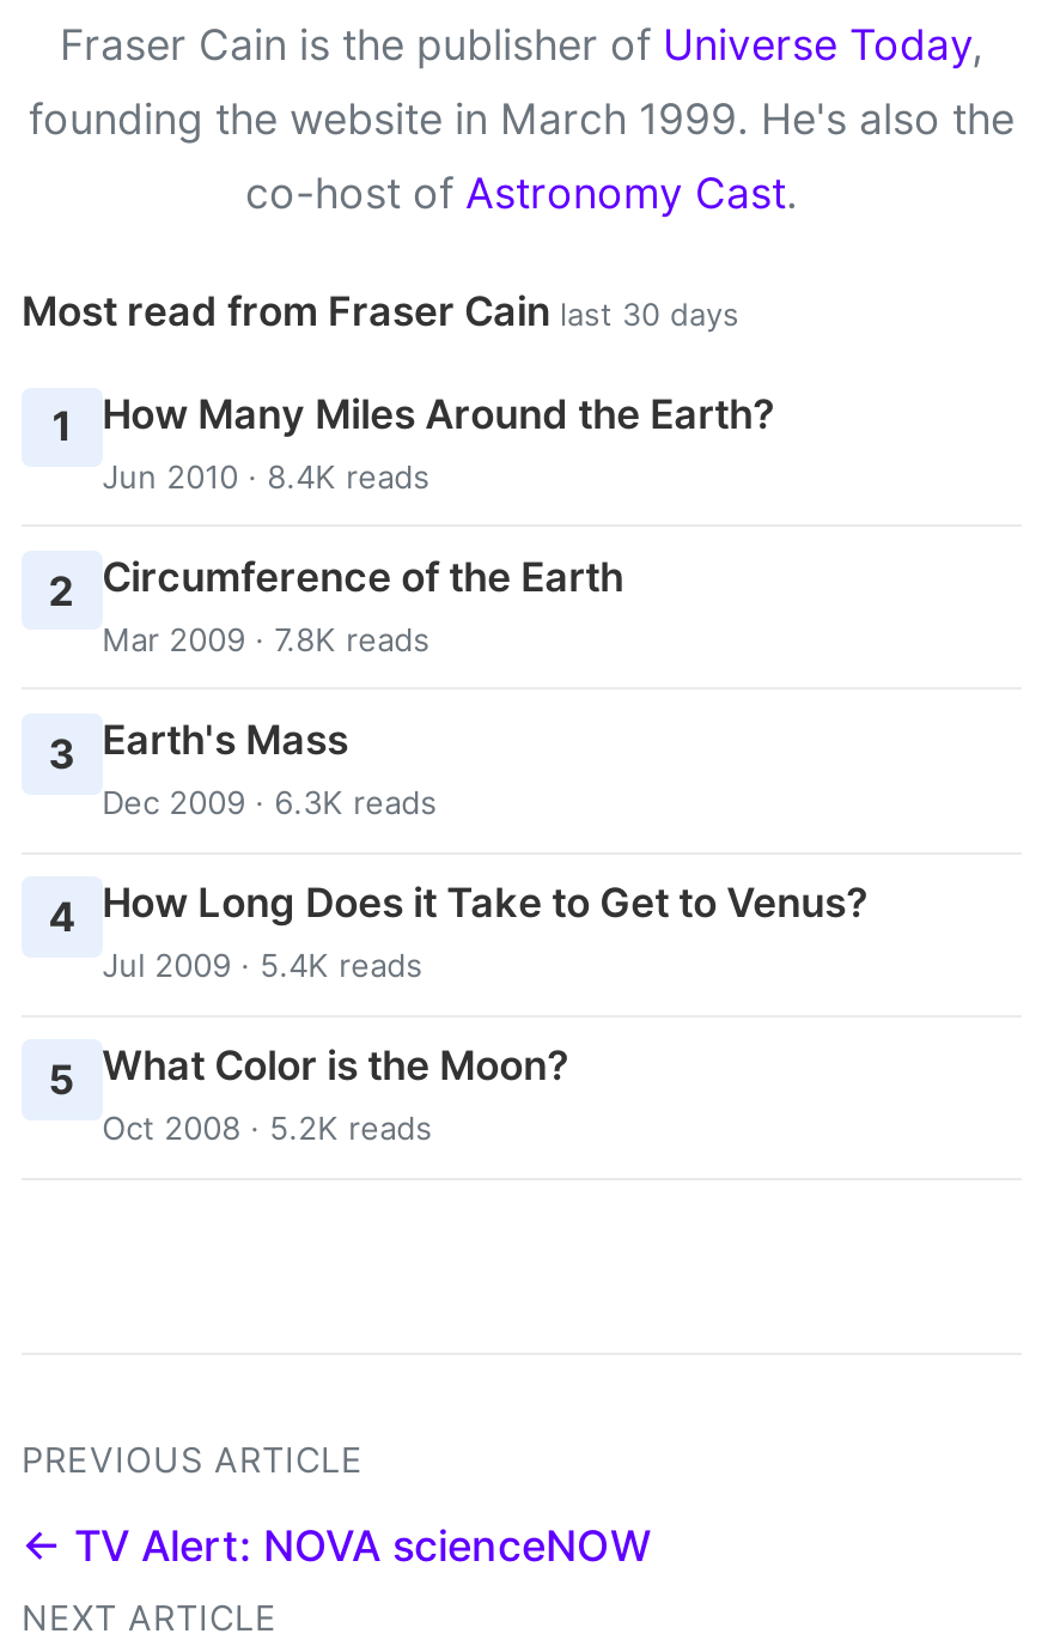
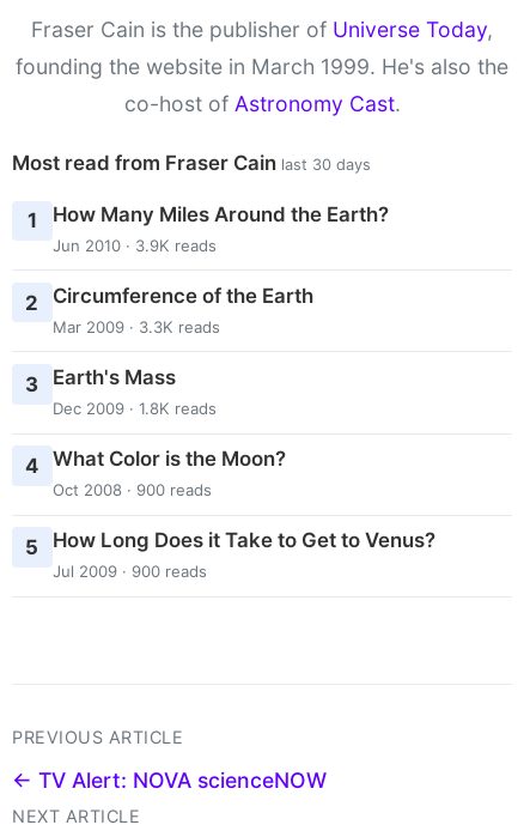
- Jun 2010 · 8.4K reads
+ Jun 2010 · 3.9K reads

- Mar 2009 · 7.8K reads
+ Mar 2009 · 3.3K reads

- Dec 2009 · 6.3K reads
+ Dec 2009 · 1.8K reads

- 4 How Long Does it Take to Get to Venus?
- Jul 2009 · 5.4K reads
+ 4 What Color is the Moon?
+ Oct 2008 · 900 reads

- 5 What Color is the Moon?
- Oct 2008 · 5.2K reads
+ 5 How Long Does it Take to Get to Venus?
+ Jul 2009 · 900 reads
